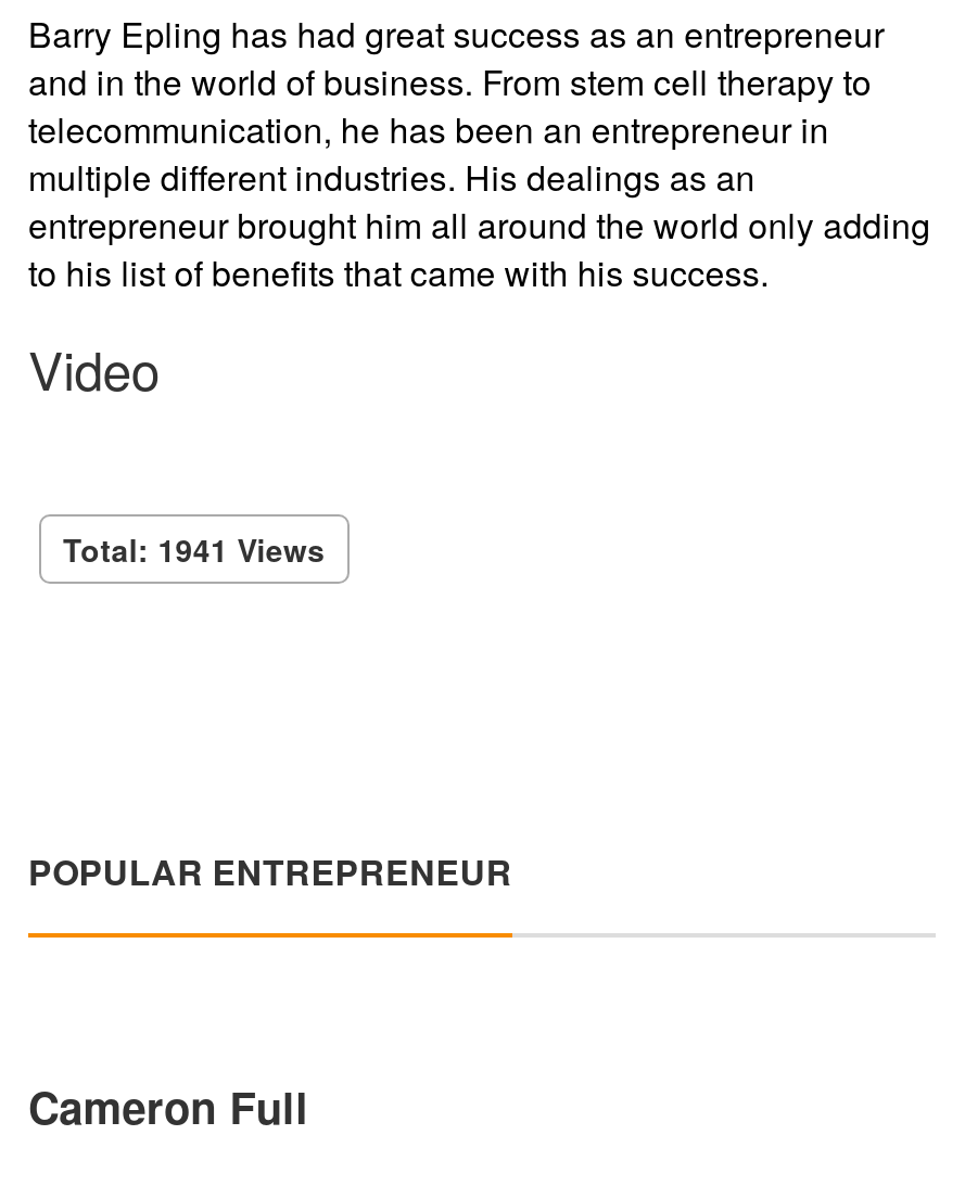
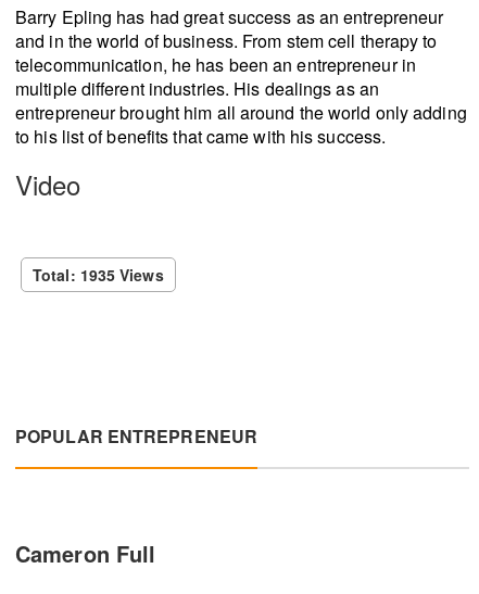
- Total: 1941 Views
+ Total: 1935 Views
